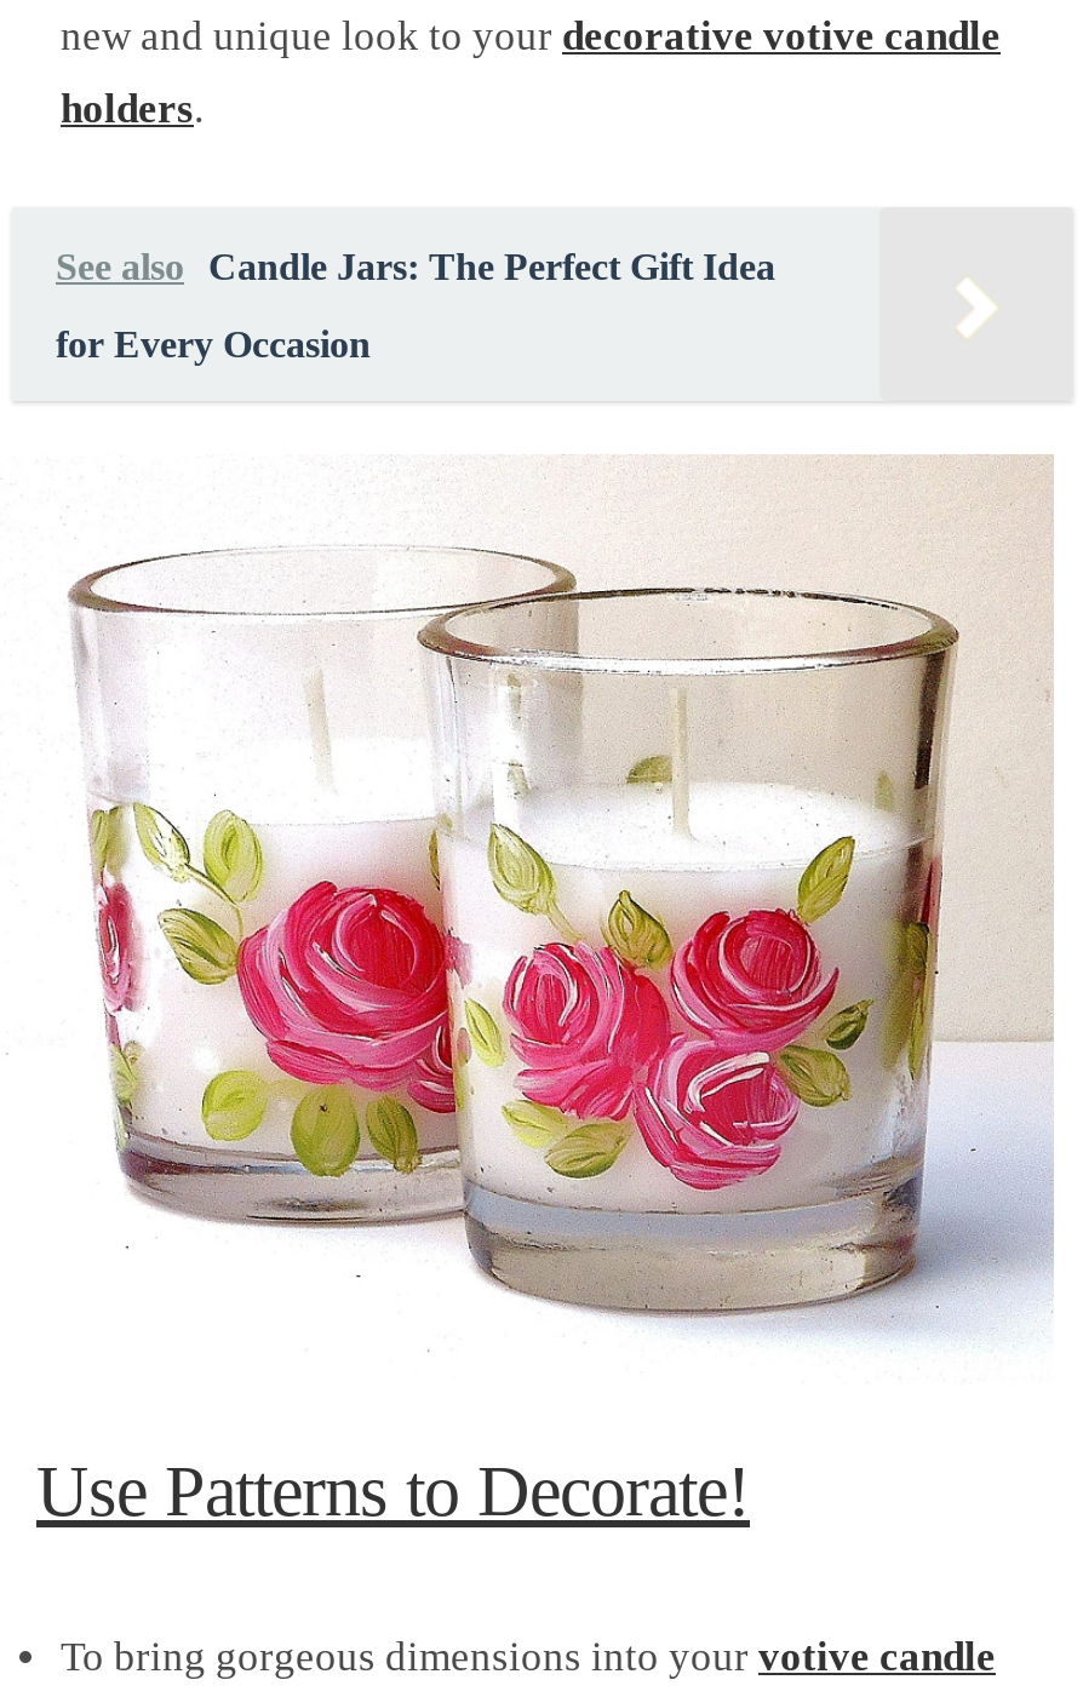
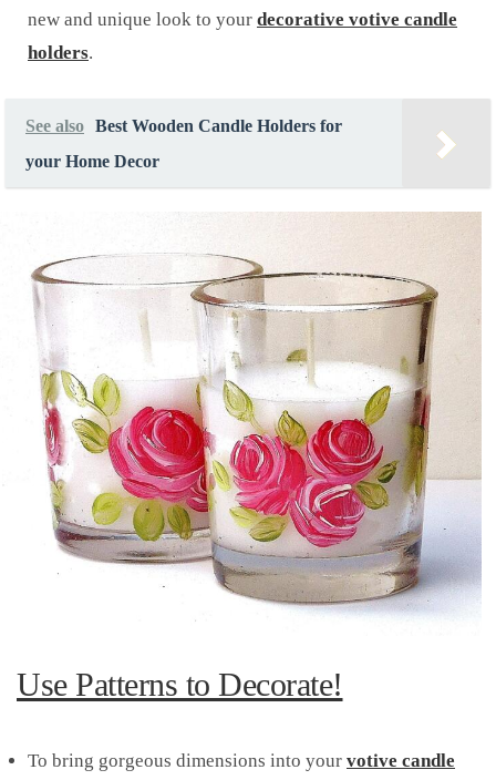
- See also Candle Jars: The Perfect Gift Idea
+ See also Best Wooden Candle Holders for

- for Every Occasion
+ your Home Decor
